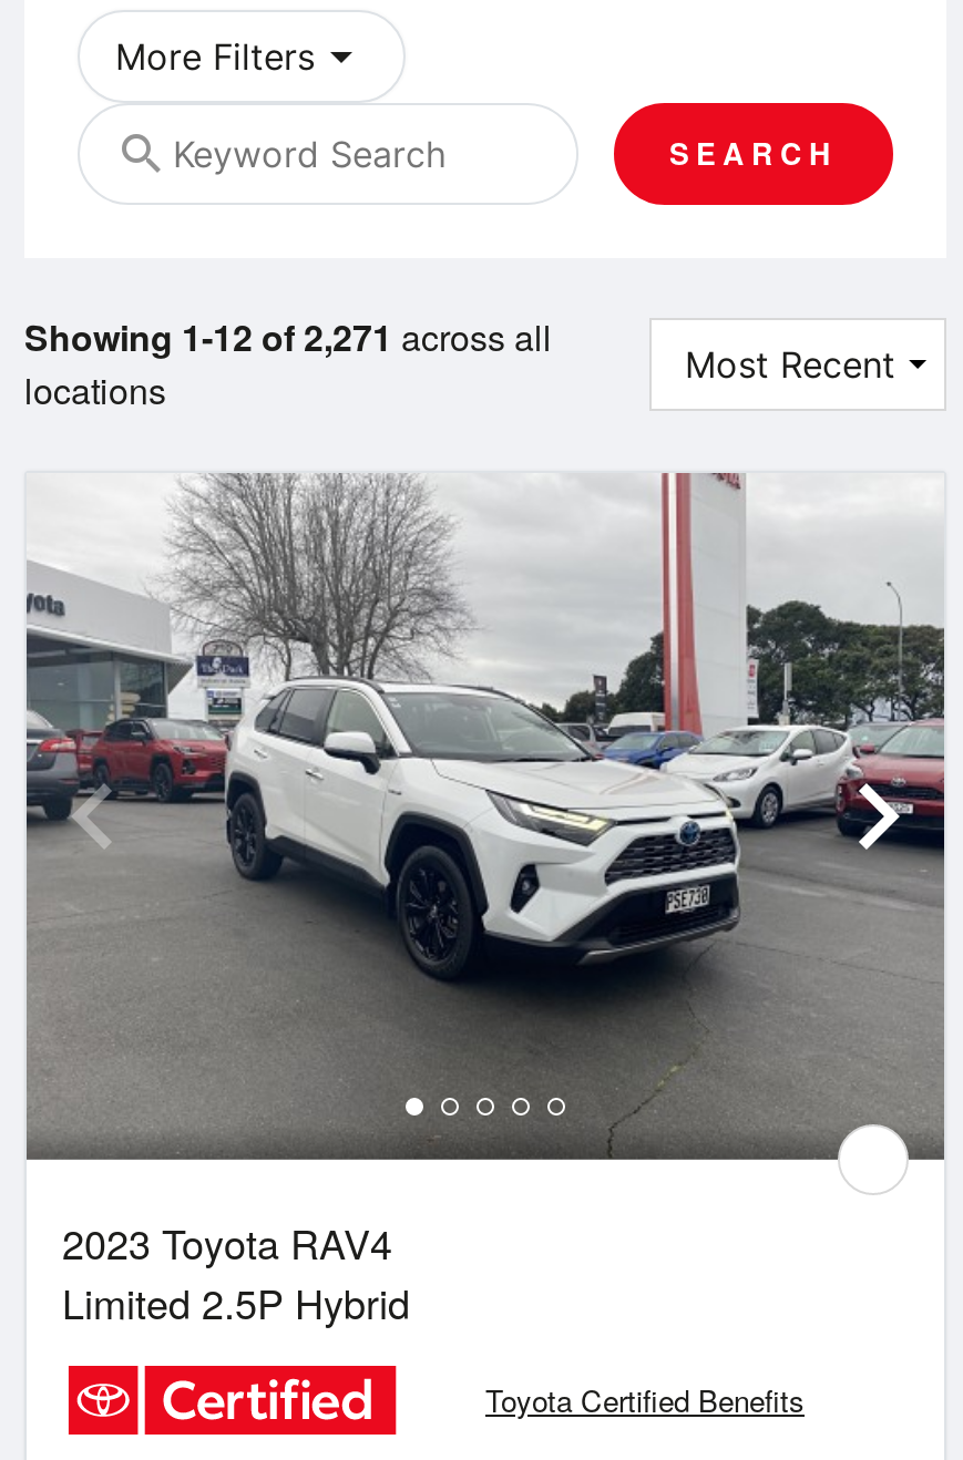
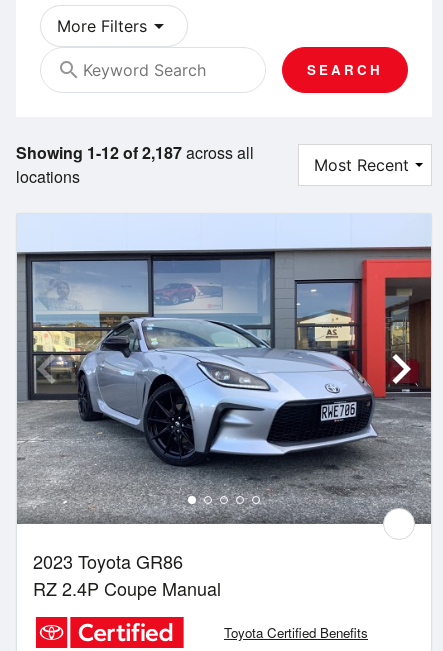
- Showing 1-12 of 2,271 across all
+ Showing 1-12 of 2,187 across all

- [image]
- 2023 Toyota RAV4
- Limited 2.5P Hybrid
+ [image]
+ 2023 Toyota GR86
+ RZ 2.4P Coupe Manual
